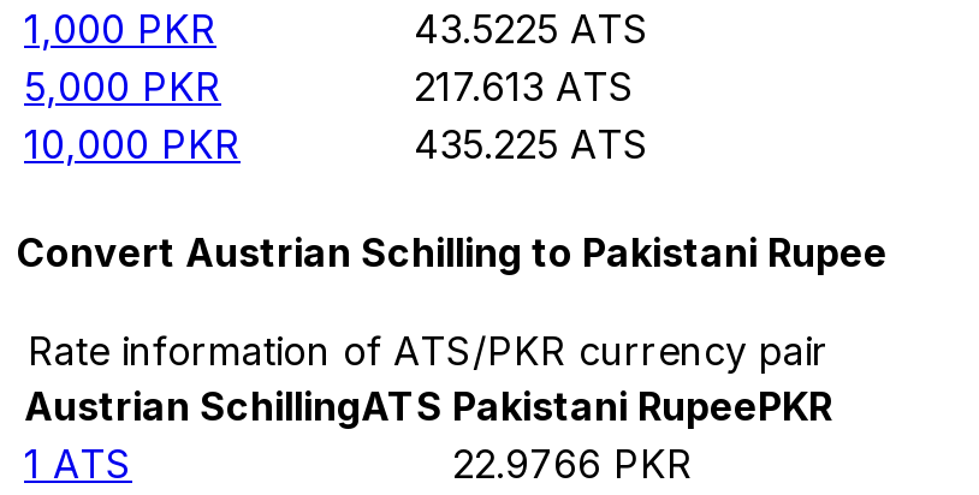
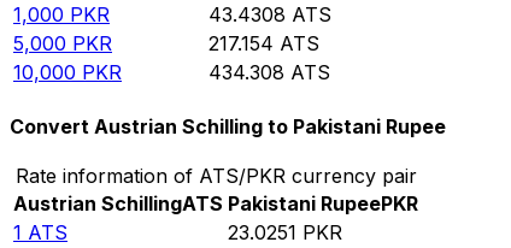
- 43.5225 ATS
+ 43.4308 ATS

- 217.613 ATS
+ 217.154 ATS

- 435.225 ATS
+ 434.308 ATS

- 22.9766 PKR
+ 23.0251 PKR
